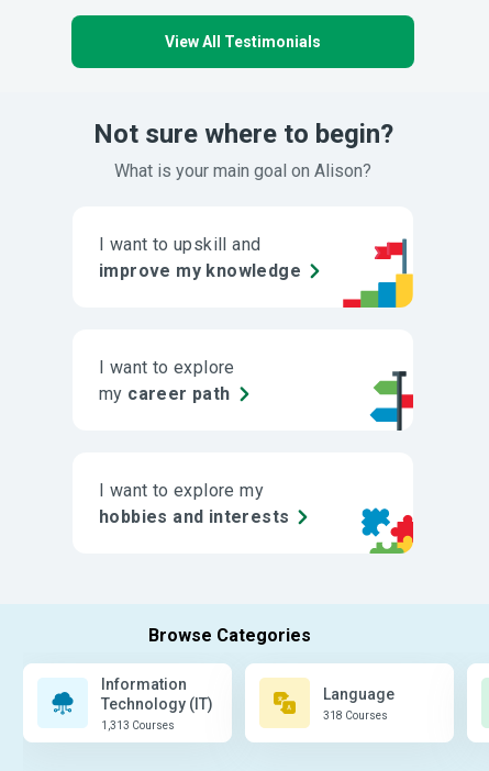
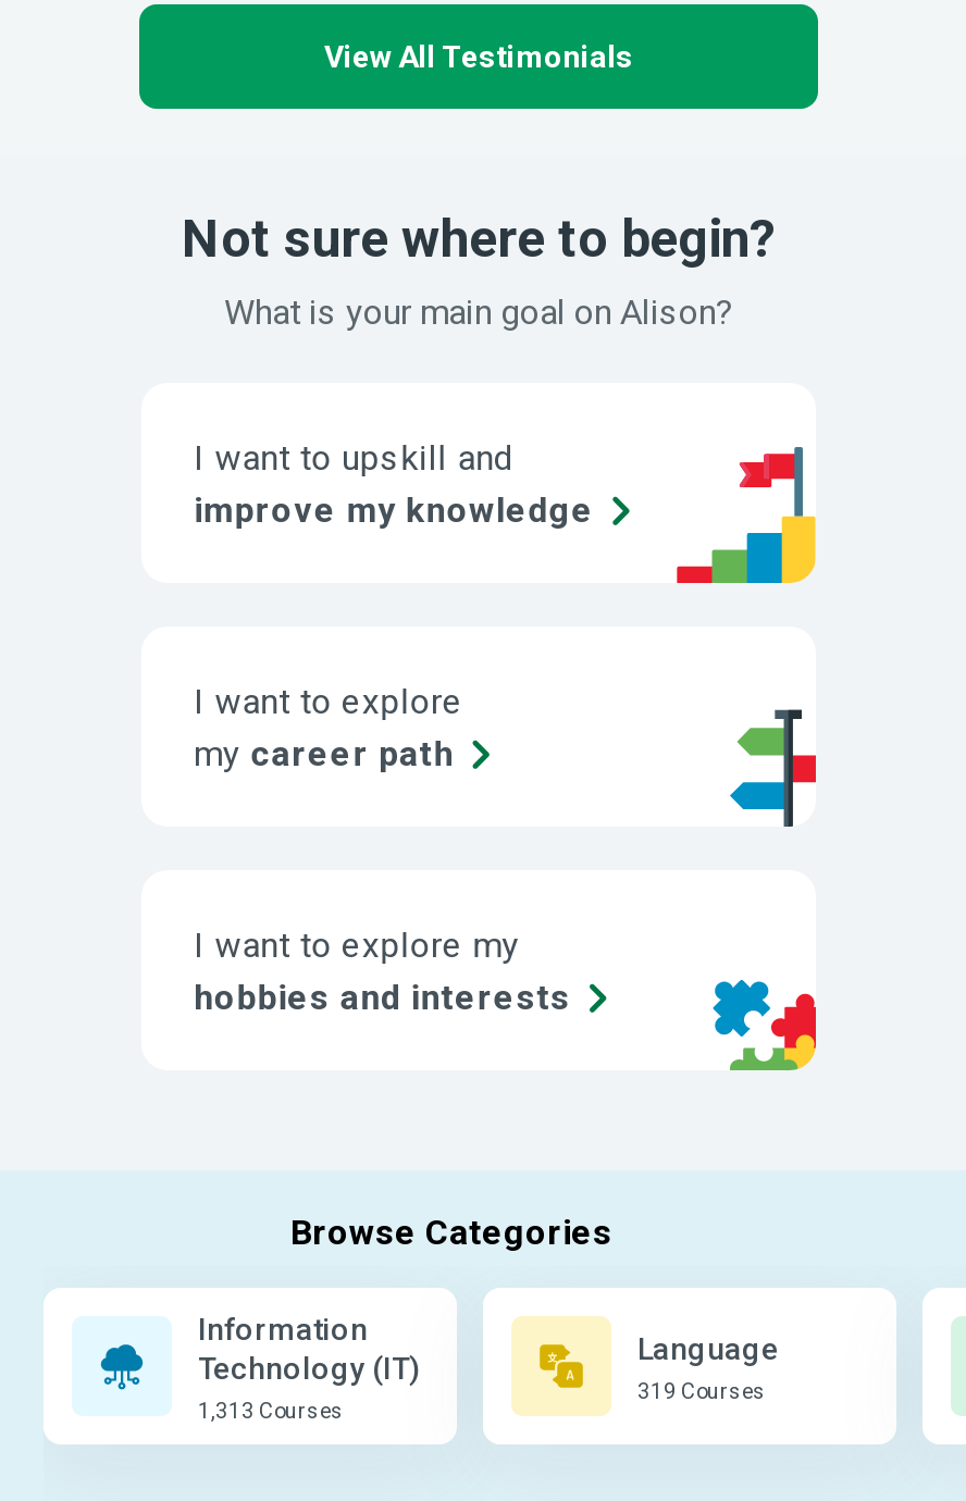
- 318 Courses
+ 319 Courses
